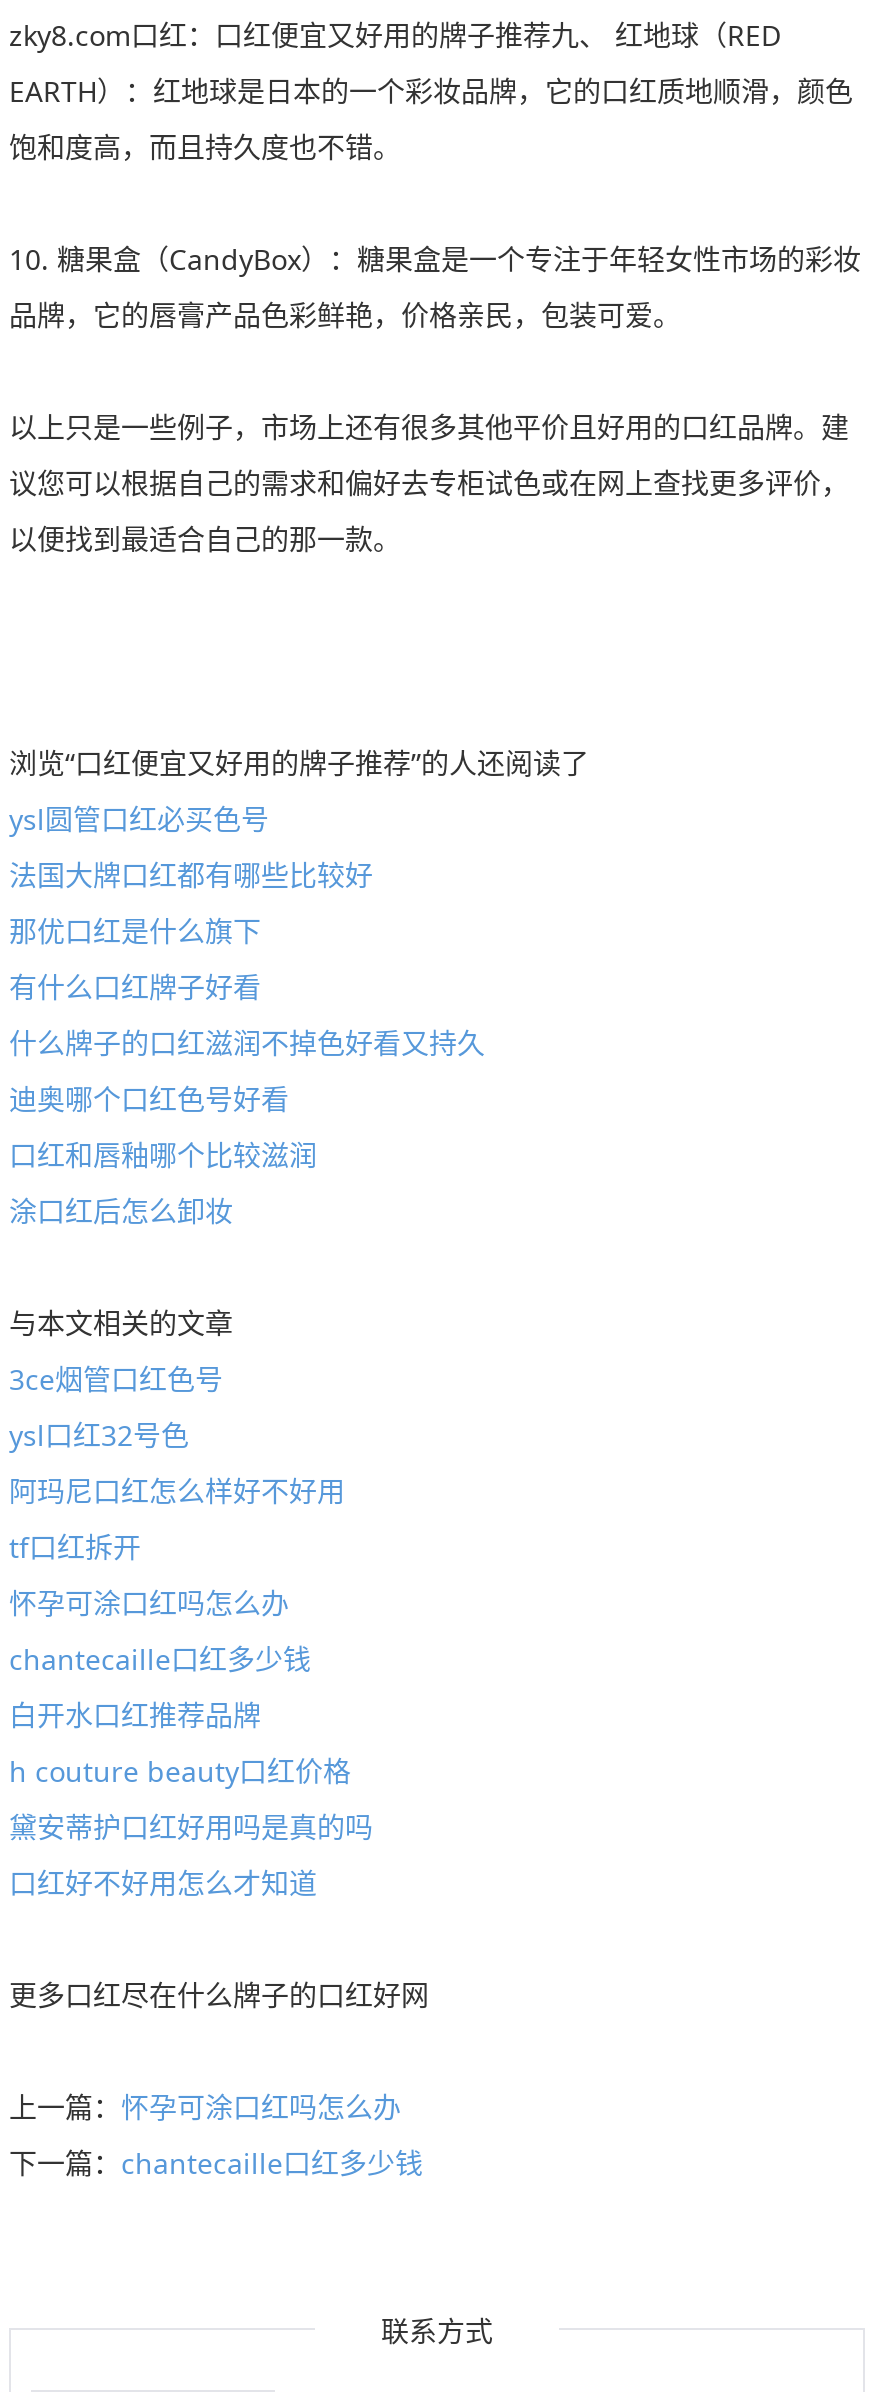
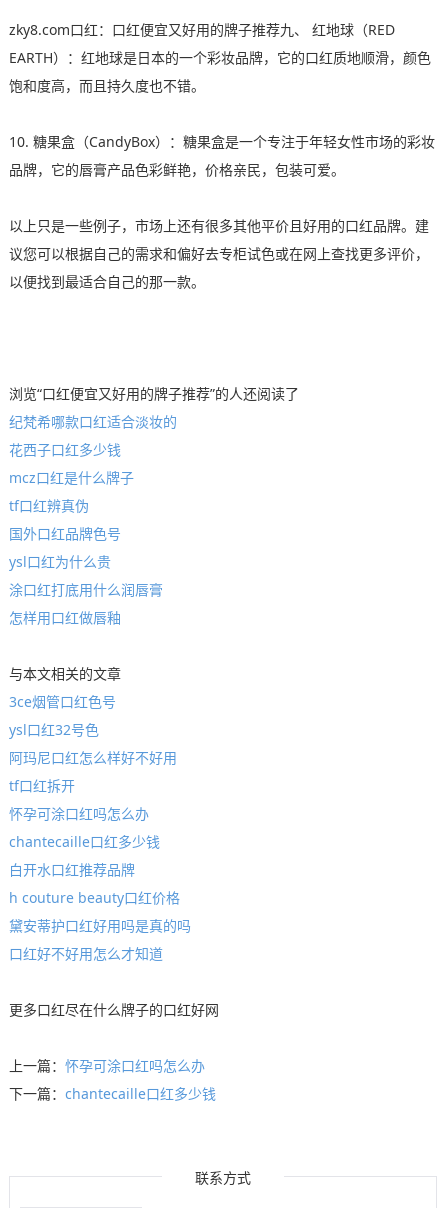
- ysl圆管口红必买色号
+ 纪梵希哪款口红适合淡妆的

- 法国大牌口红都有哪些比较好
+ 花西子口红多少钱

- 那优口红是什么旗下
+ mcz口红是什么牌子

- 有什么口红牌子好看
+ tf口红辨真伪

- 什么牌子的口红滋润不掉色好看又持久
+ 国外口红品牌色号

- 迪奥哪个口红色号好看
+ ysl口红为什么贵

- 口红和唇釉哪个比较滋润
+ 涂口红打底用什么润唇膏

- 涂口红后怎么卸妆
+ 怎样用口红做唇釉
